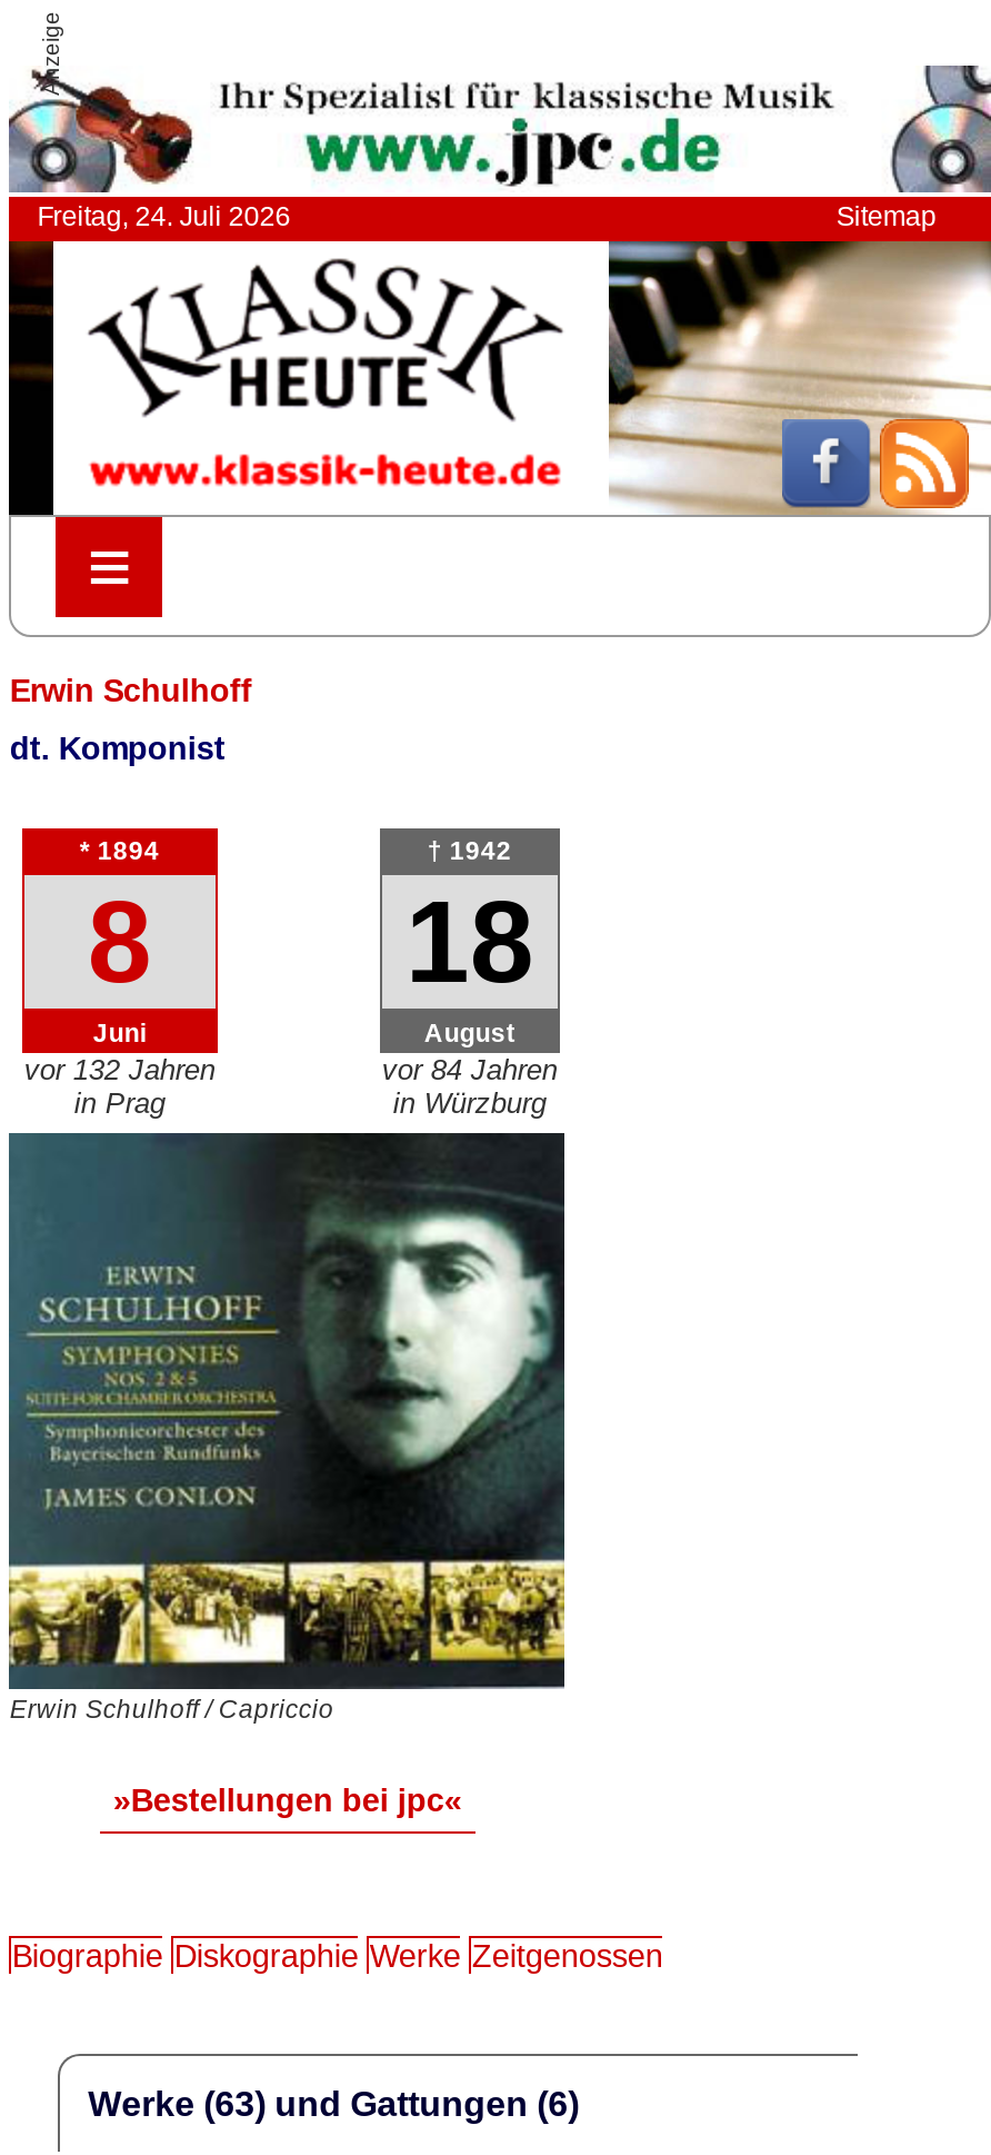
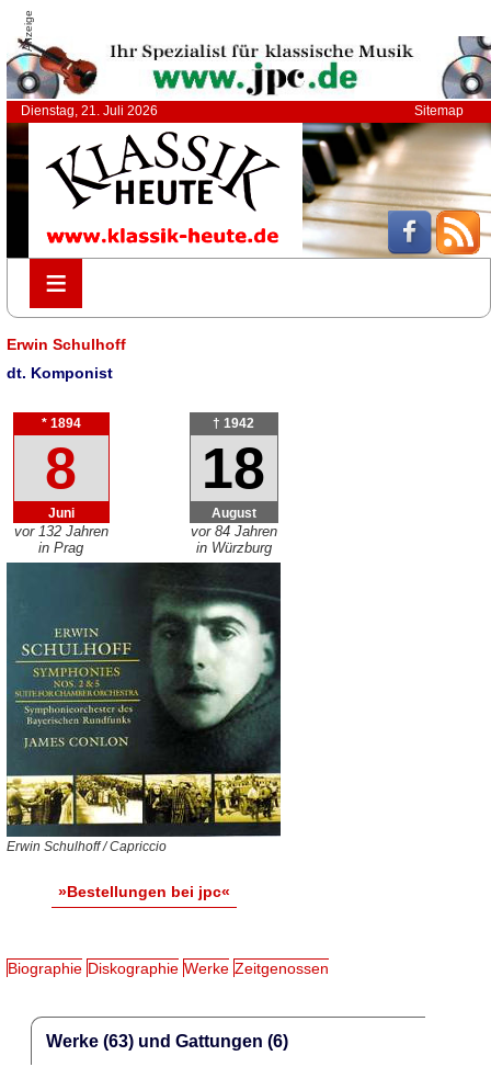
- Freitag, 24. Juli 2026
+ Dienstag, 21. Juli 2026
